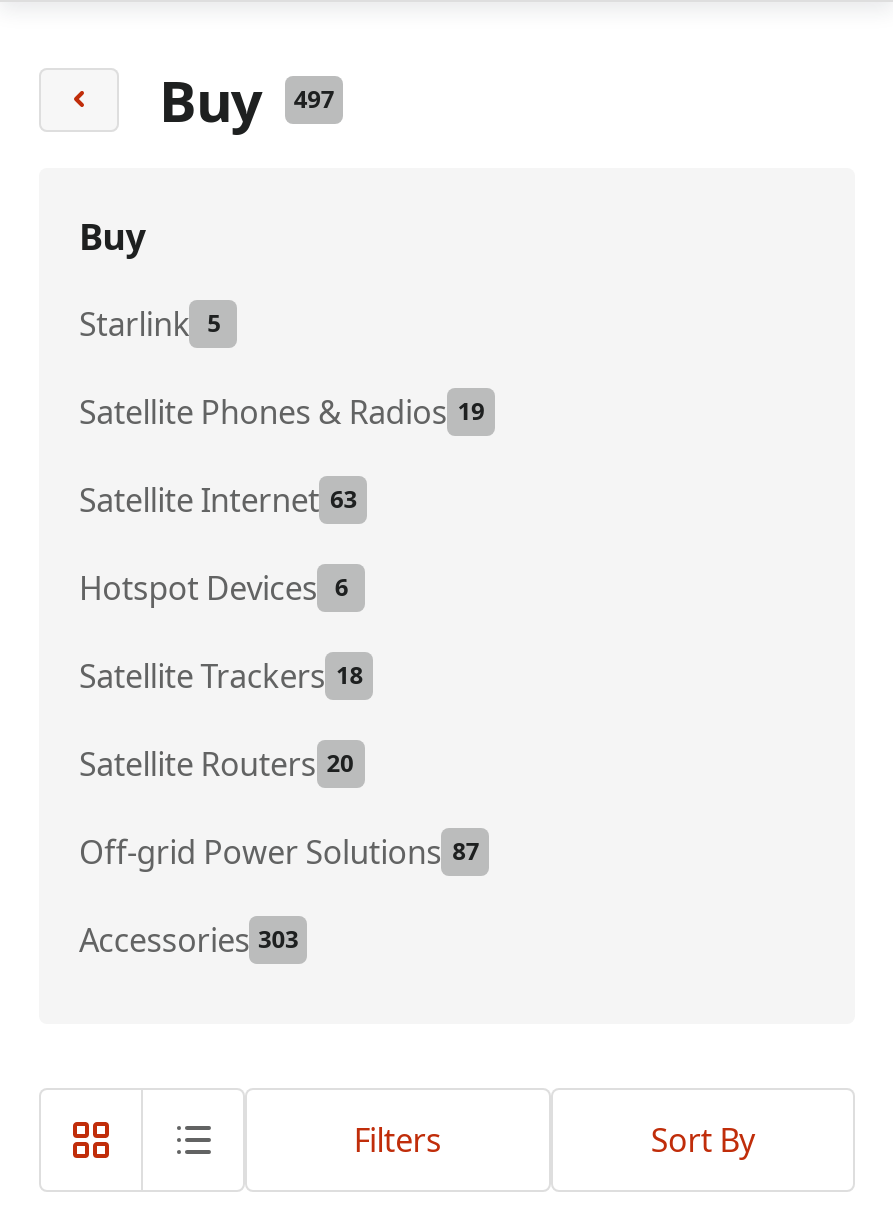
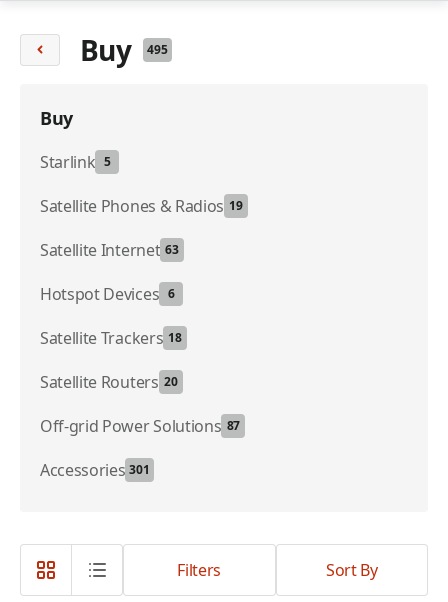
- Buy 497
+ Buy 495

- Accessories 303
+ Accessories 301
